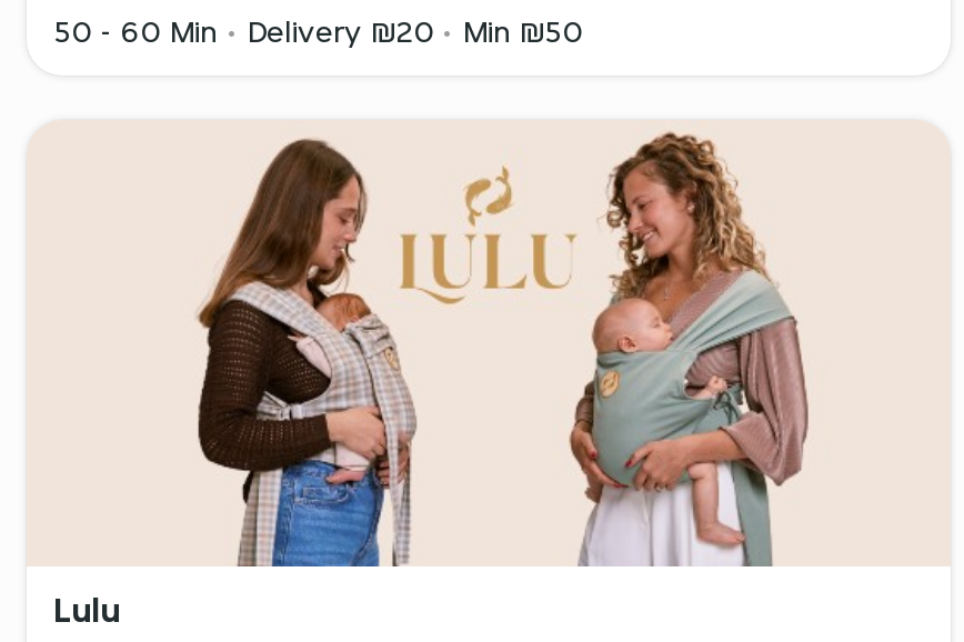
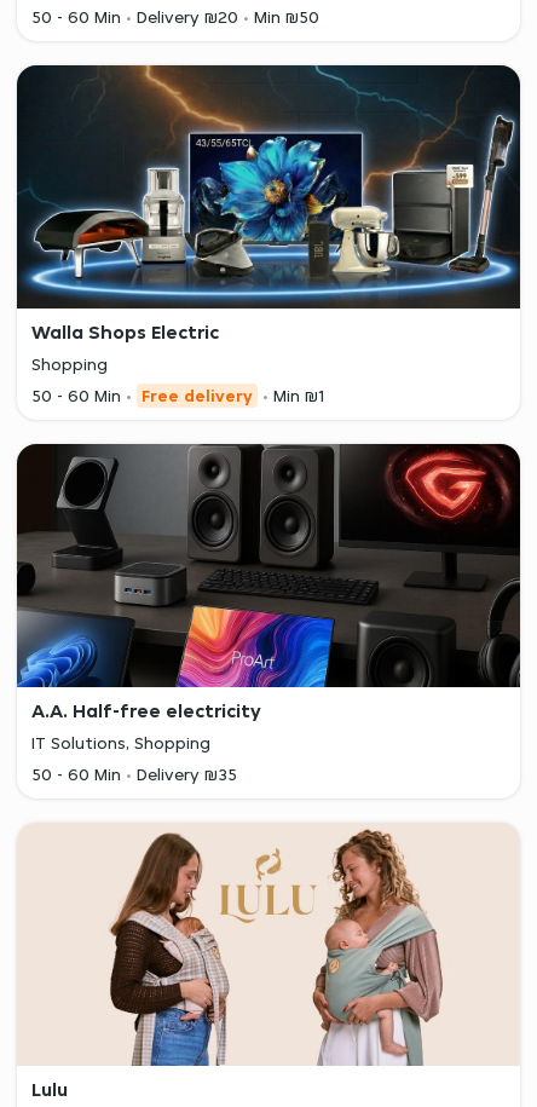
+ [image]
+ Walla Shops Electric
+ Shopping
+ 50 - 60 Min
+ Free delivery
+ Min ₪1

+ [image]
+ A.A. Half-free electricity
+ IT Solutions, Shopping
+ 50 - 60 Min
+ Delivery ₪35
